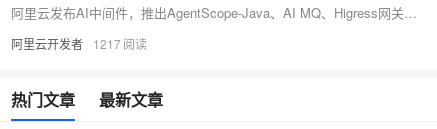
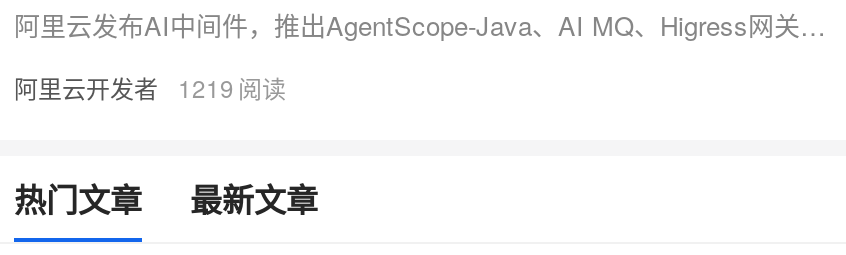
- 阿里云开发者 1217
+ 阿里云开发者 1219
